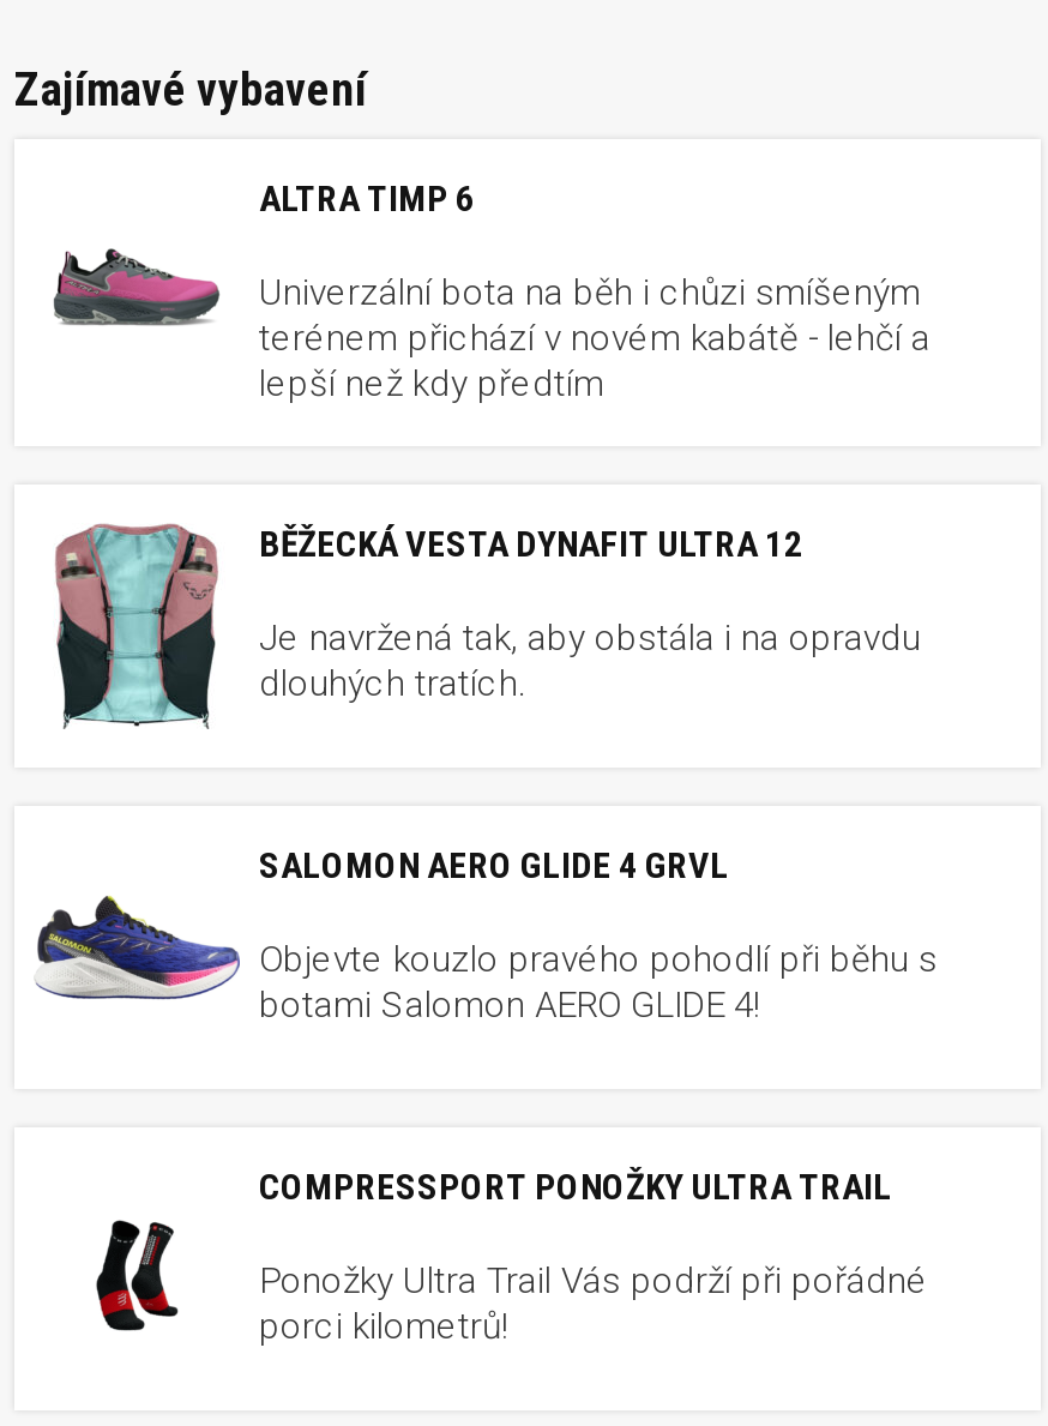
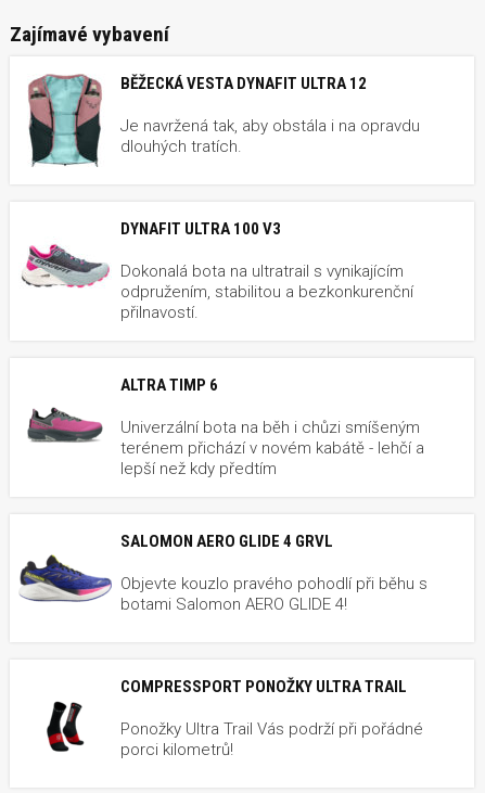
+ [image]
+ DYNAFIT ULTRA 100 V3
+ Dokonalá bota na ultratrail s vynikajícím
+ odpružením, stabilitou a bezkonkurenční
+ přilnavostí.

moved down: [image] | ALTRA TIMP 6 | Univerzální bota na běh i chůzi smíšeným | terénem přichází v novém kabátě - lehčí a | lepší než kdy předtím

moved up: [image] | BĚŽECKÁ VESTA DYNAFIT ULTRA 12 | Je navržená tak, aby obstála i na opravdu | dlouhých tratích.
